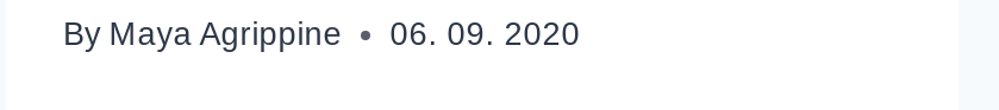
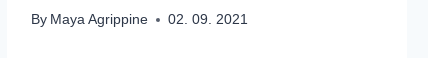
- By Maya Agrippine 06. 09. 2020
+ By Maya Agrippine 02. 09. 2021
